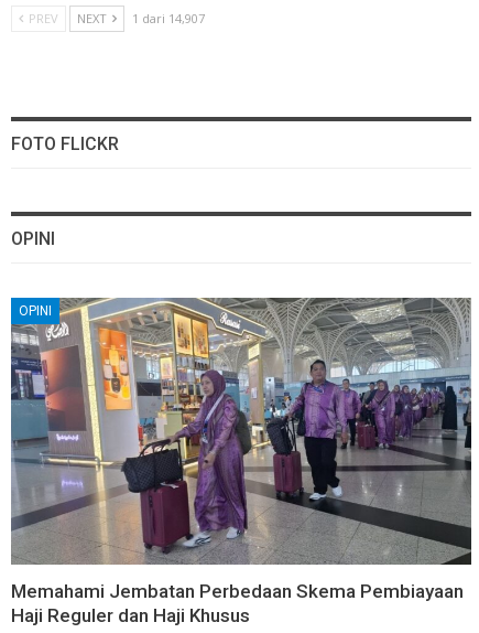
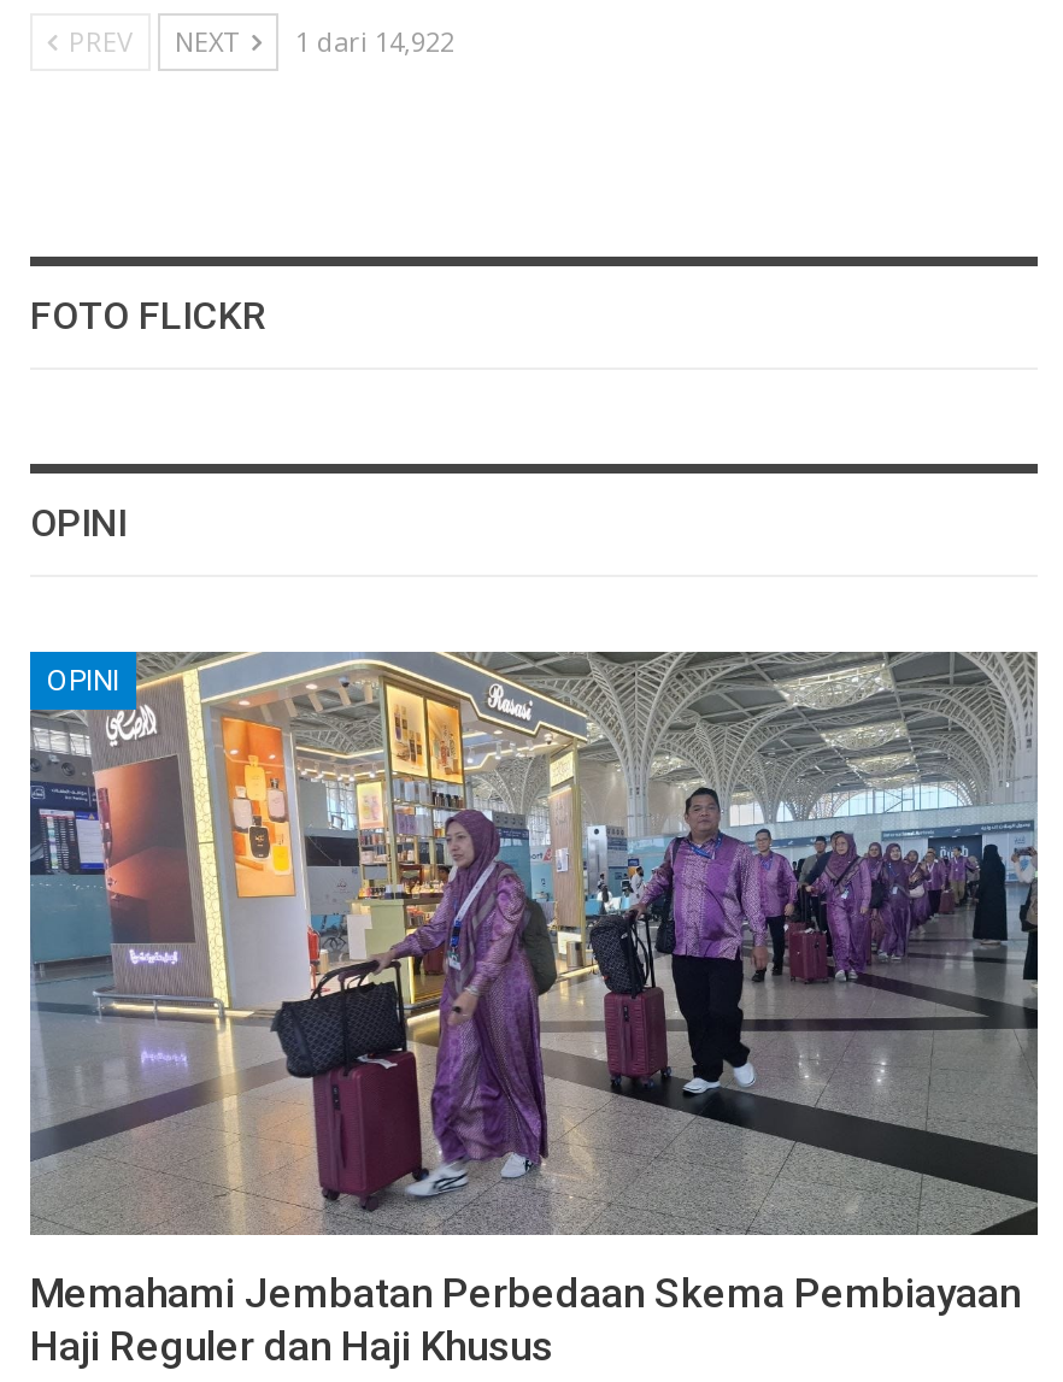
- PREV NEXT 1 dari 14,907
+ PREV NEXT 1 dari 14,922
